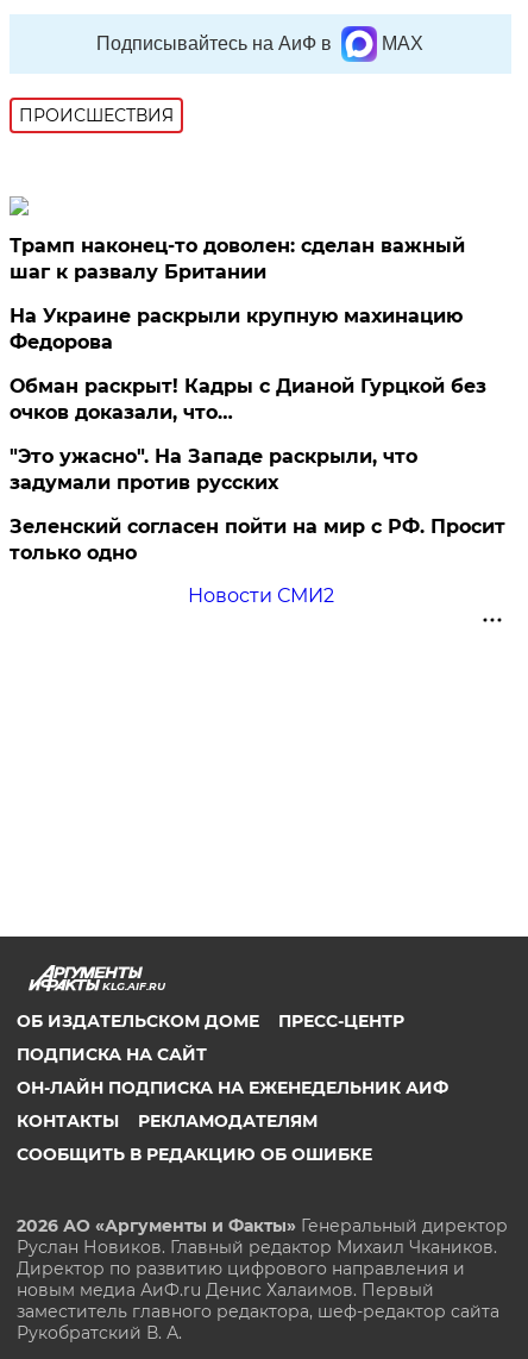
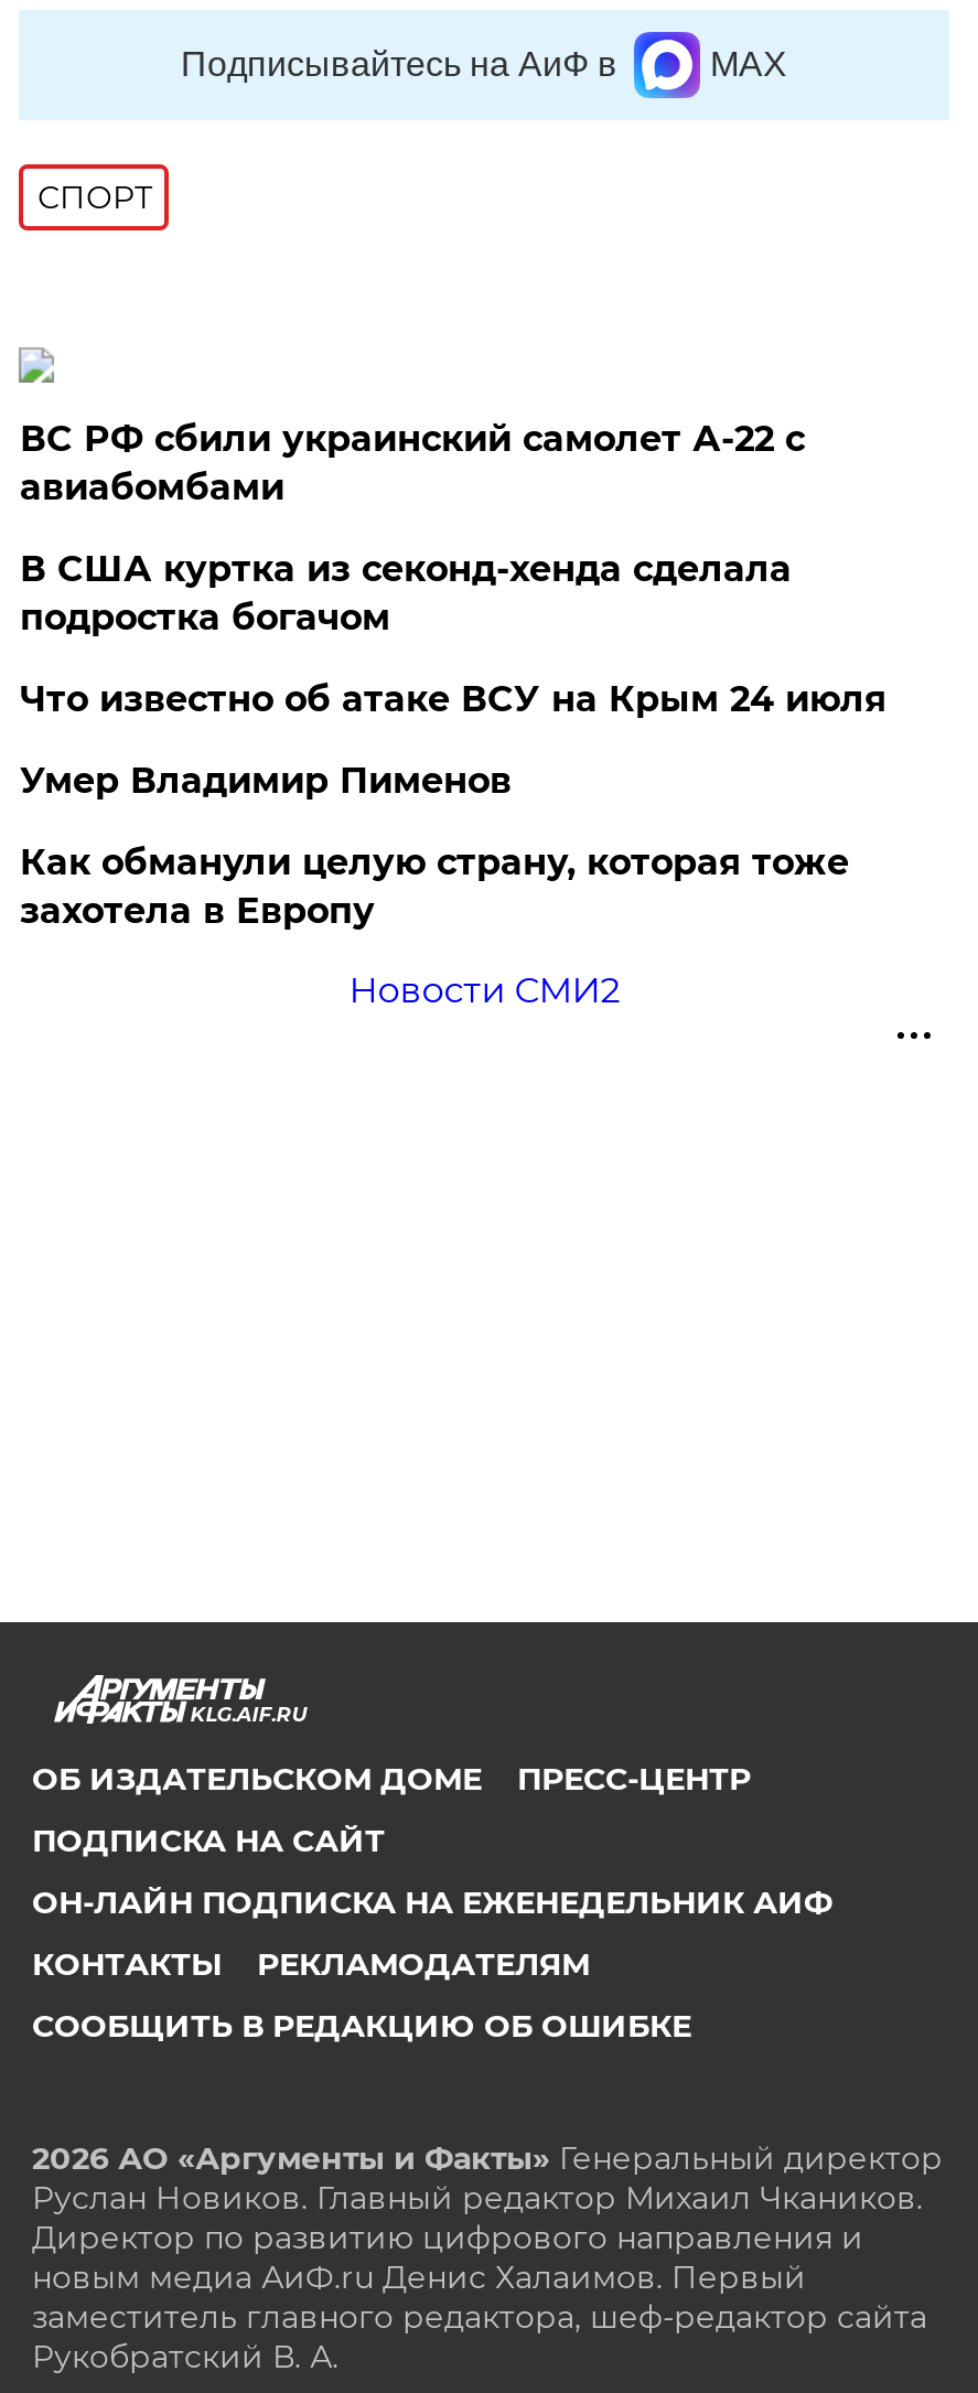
- ПРОИСШЕСТВИЯ
+ СПОРТ

- Трамп наконец-то доволен: сделан важный
- шаг к развалу Британии
+ ВС РФ сбили украинский самолет А-22 с
+ авиабомбами

- На Украине раскрыли крупную махинацию
- Федорова
+ В США куртка из секонд-хенда сделала
+ подростка богачом

- Обман раскрыт! Кадры с Дианой Гурцкой без
- очков доказали, что…
+ Что известно об атаке ВСУ на Крым 24 июля

- "Это ужасно". На Западе раскрыли, что
- задумали против русских
+ Умер Владимир Пименов

- Зеленский согласен пойти на мир с РФ. Просит
- только одно
+ Как обманули целую страну, которая тоже
+ захотела в Европу
